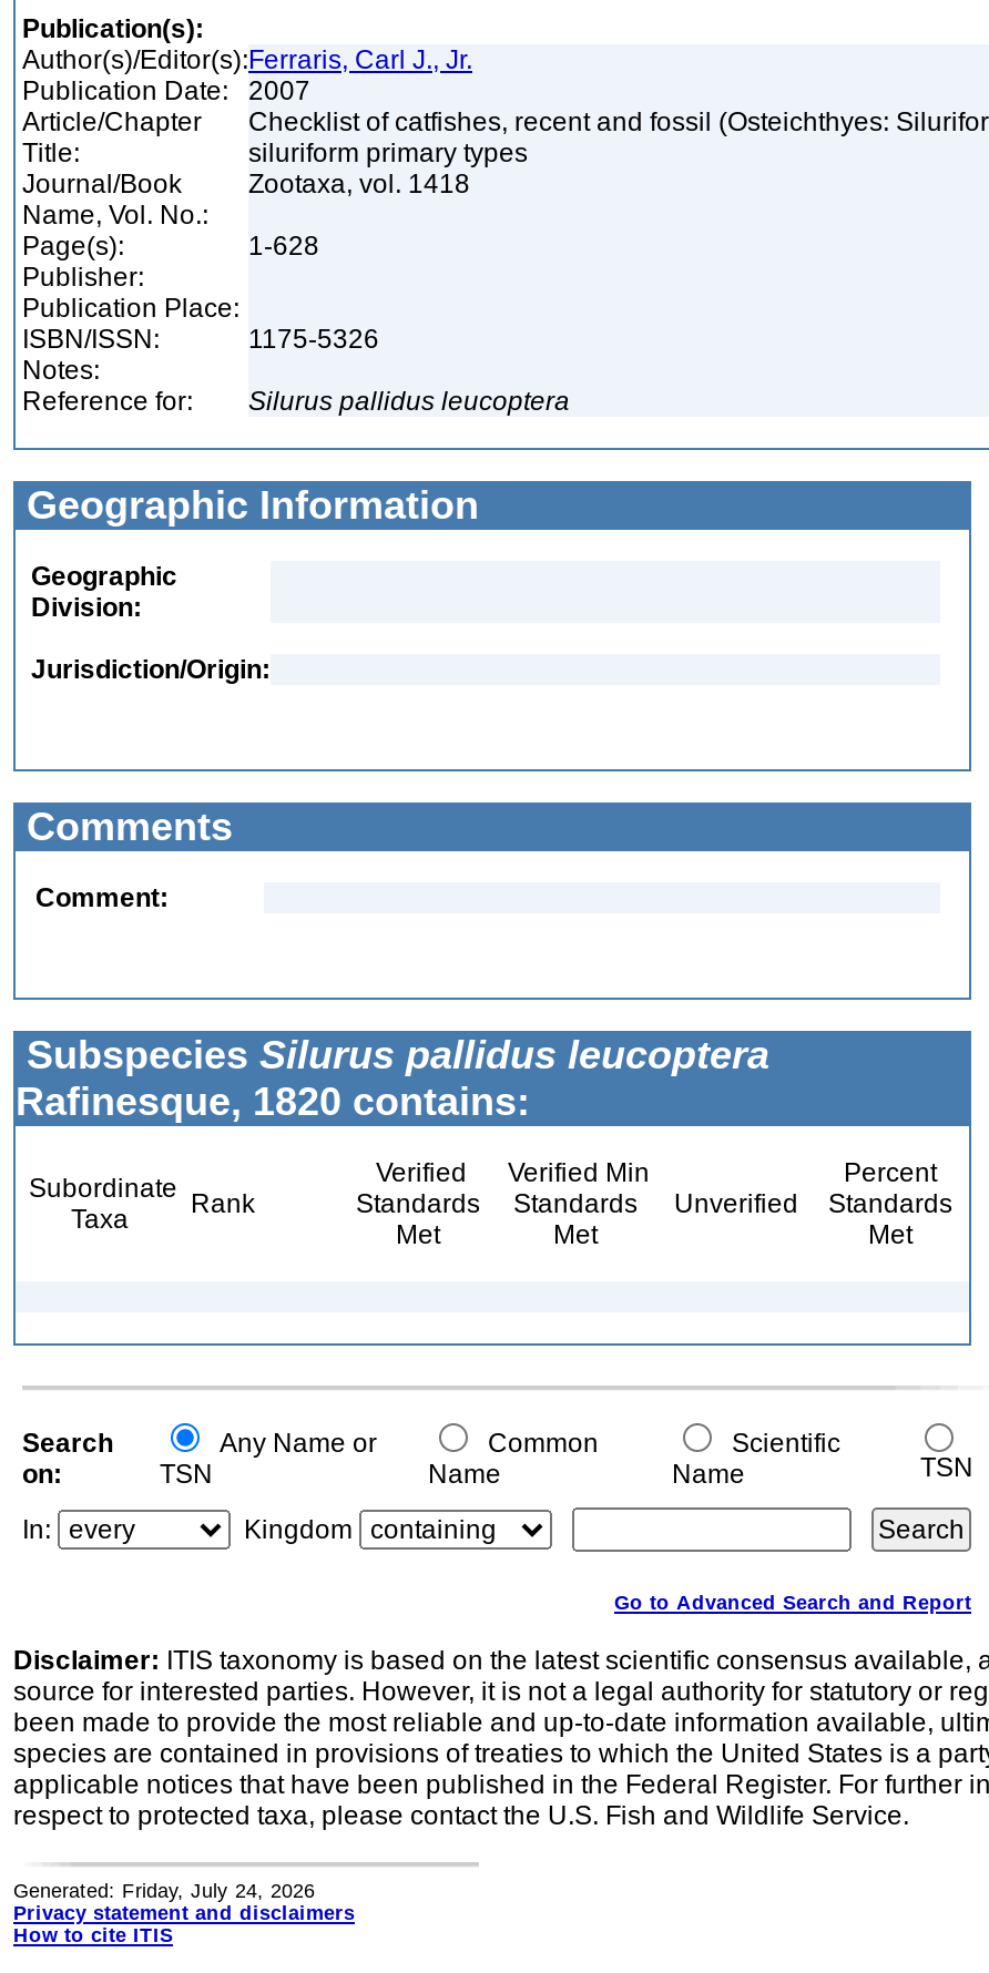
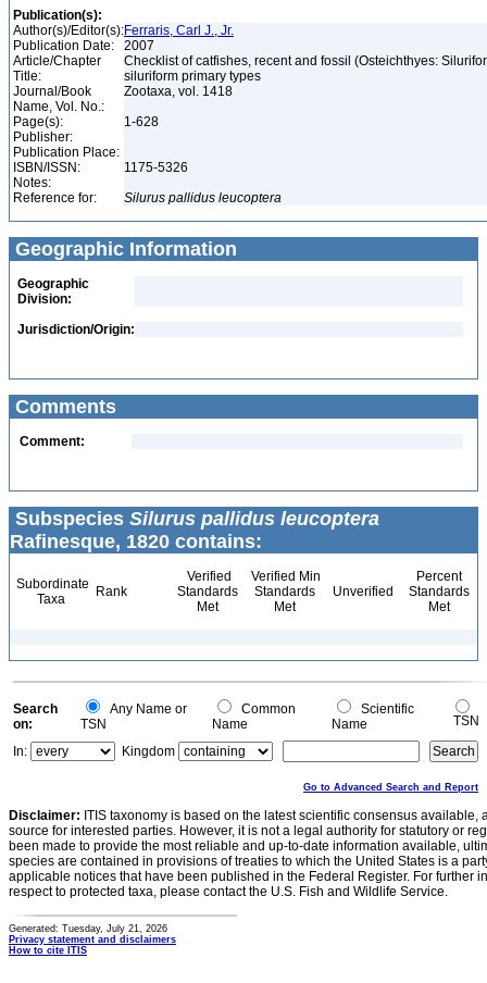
- Generated: Friday, July 24, 2026
+ Generated: Tuesday, July 21, 2026
